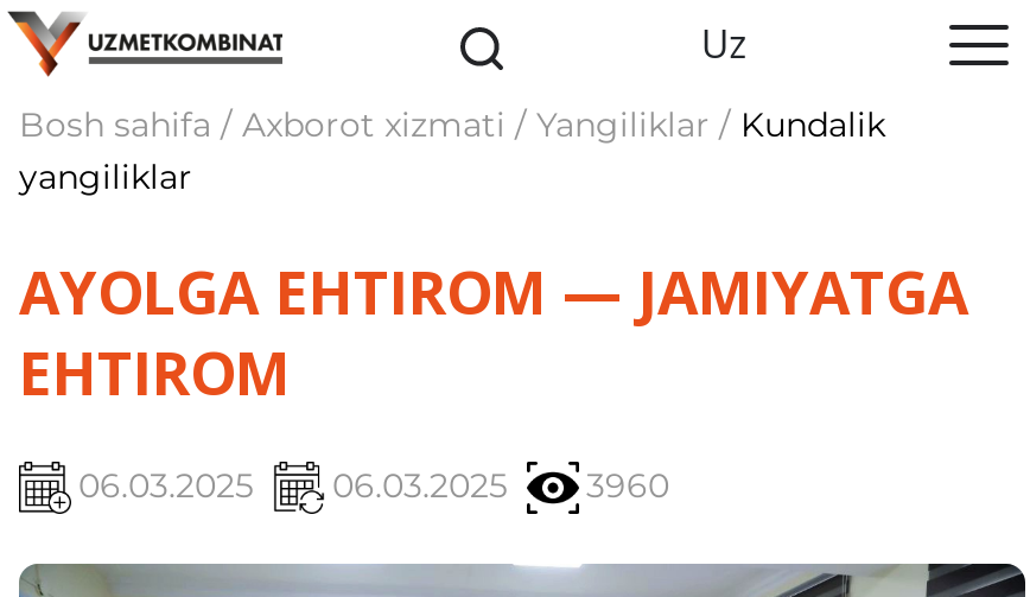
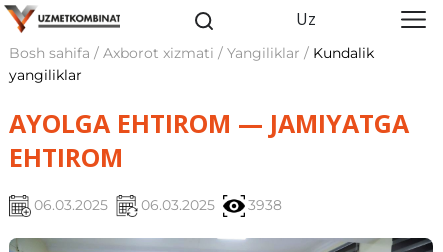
- 06.03.2025 06.03.2025 3960
+ 06.03.2025 06.03.2025 3938
